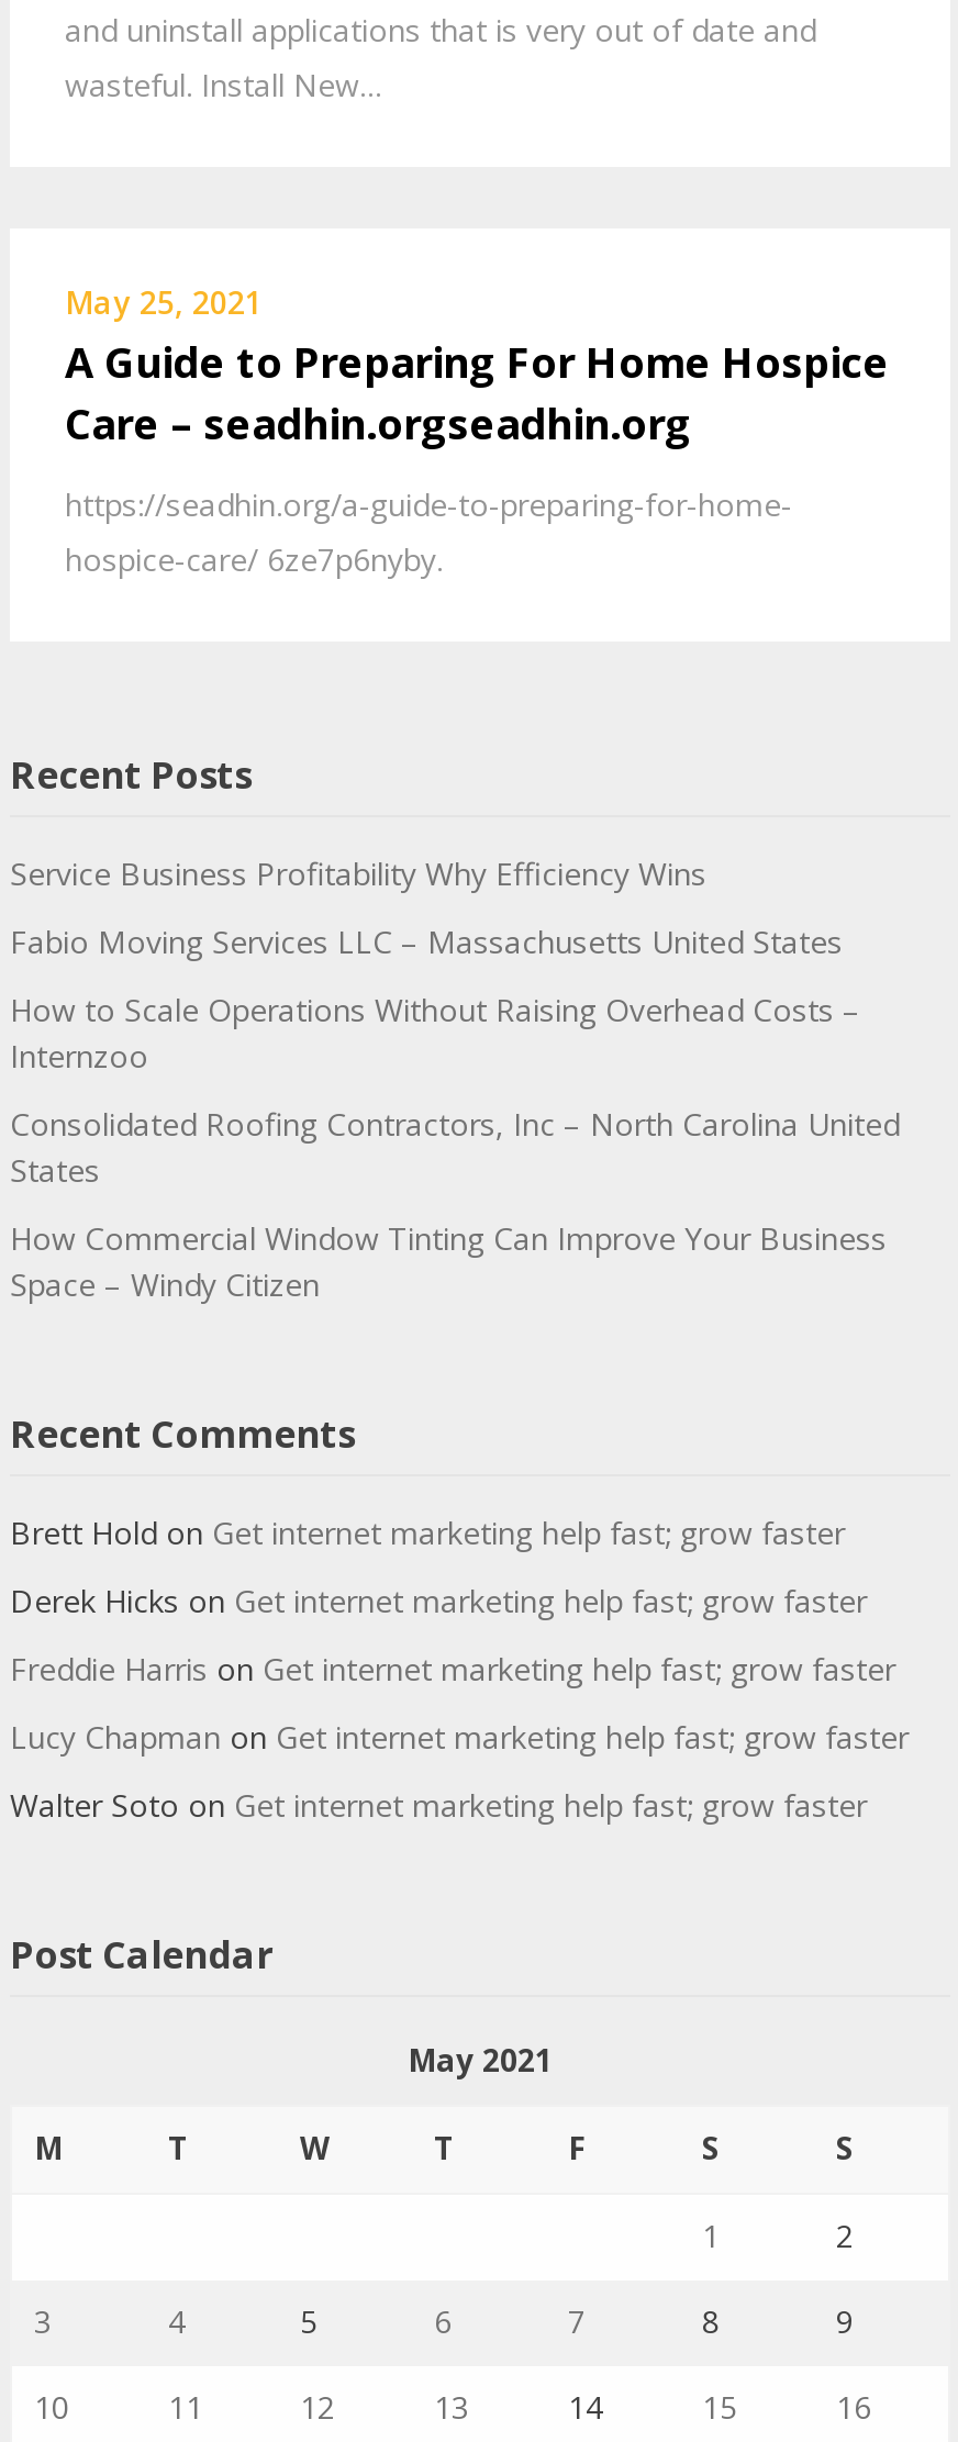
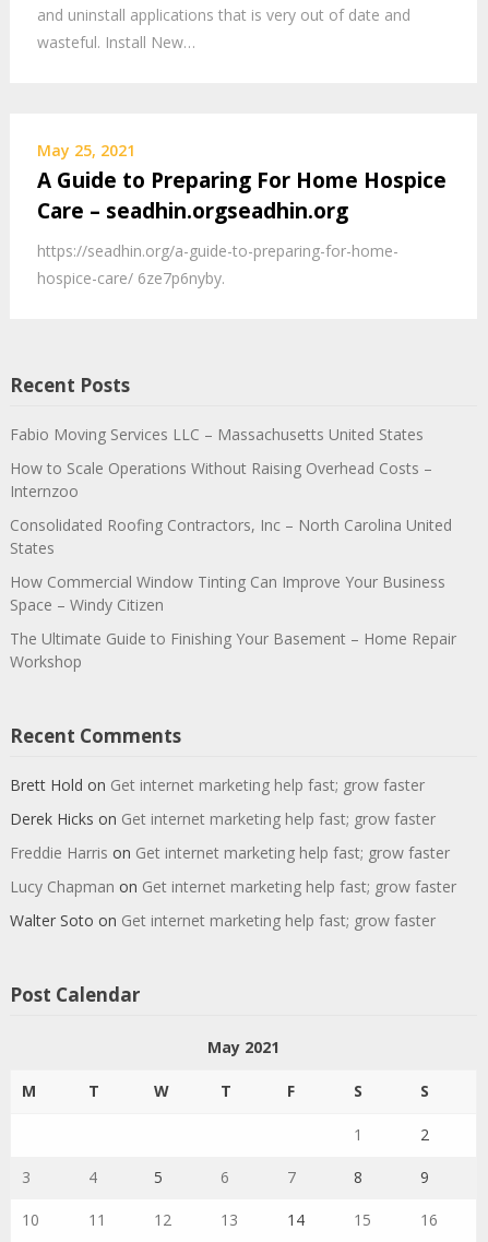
- Service Business Profitability Why Efficiency Wins

moved up: Fabio Moving Services LLC – Massachusetts United States | How to Scale Operations Without Raising Overhead Costs – | Internzoo | Consolidated Roofing Contractors, Inc – North Carolina United | States | How Commercial Window Tinting Can Improve Your Business | Space – Windy Citizen

+ The Ultimate Guide to Finishing Your Basement – Home Repair
+ Workshop
